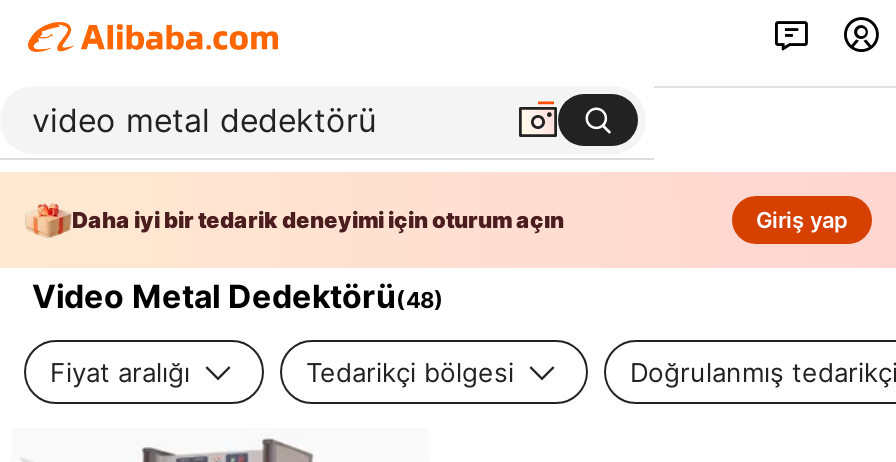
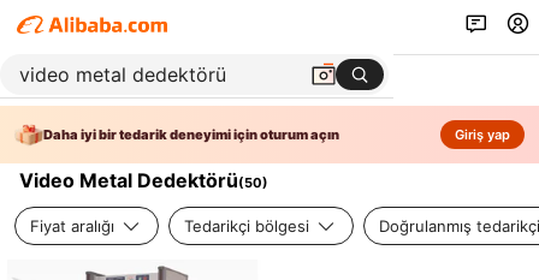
- Video Metal Dedektörü(48)
+ Video Metal Dedektörü(50)
